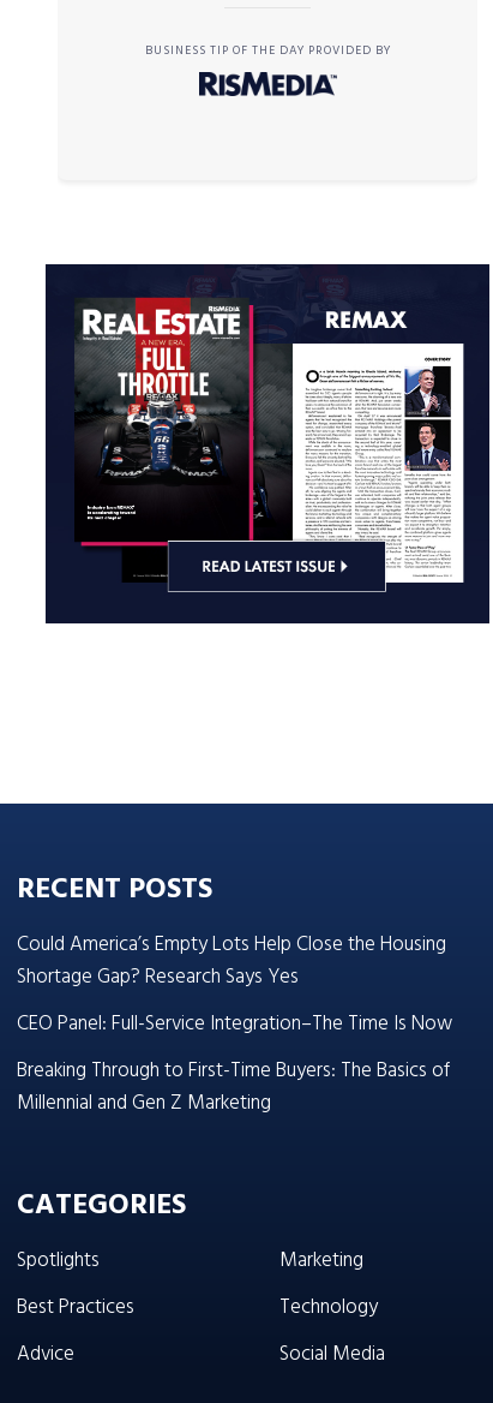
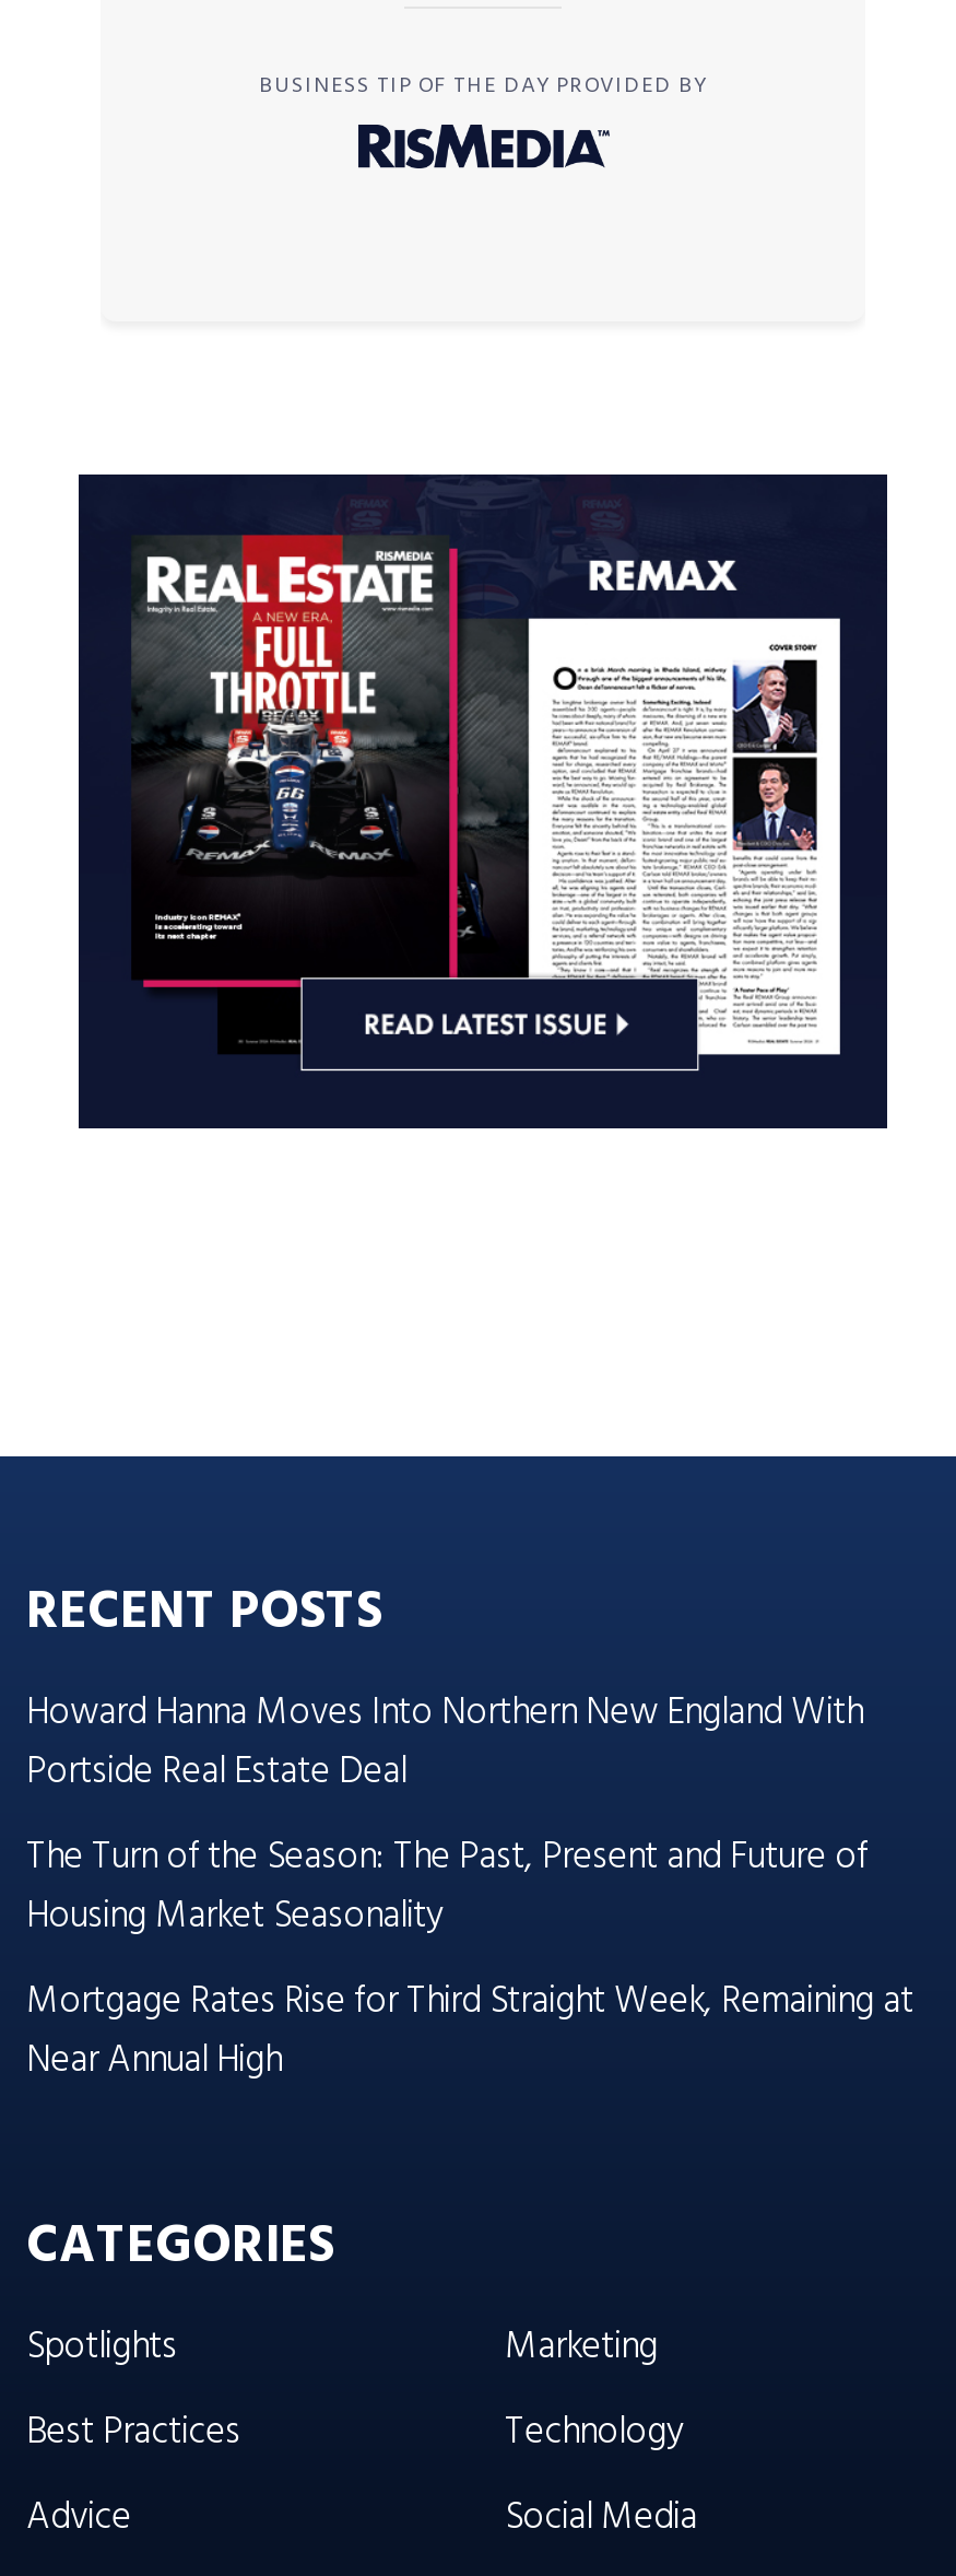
- Could America’s Empty Lots Help Close the Housing
- Shortage Gap? Research Says Yes
- CEO Panel: Full-Service Integration–The Time Is Now
- Breaking Through to First-Time Buyers: The Basics of
- Millennial and Gen Z Marketing
+ Howard Hanna Moves Into Northern New England With
+ Portside Real Estate Deal
+ The Turn of the Season: The Past, Present and Future of
+ Housing Market Seasonality
+ Mortgage Rates Rise for Third Straight Week, Remaining at
+ Near Annual High
